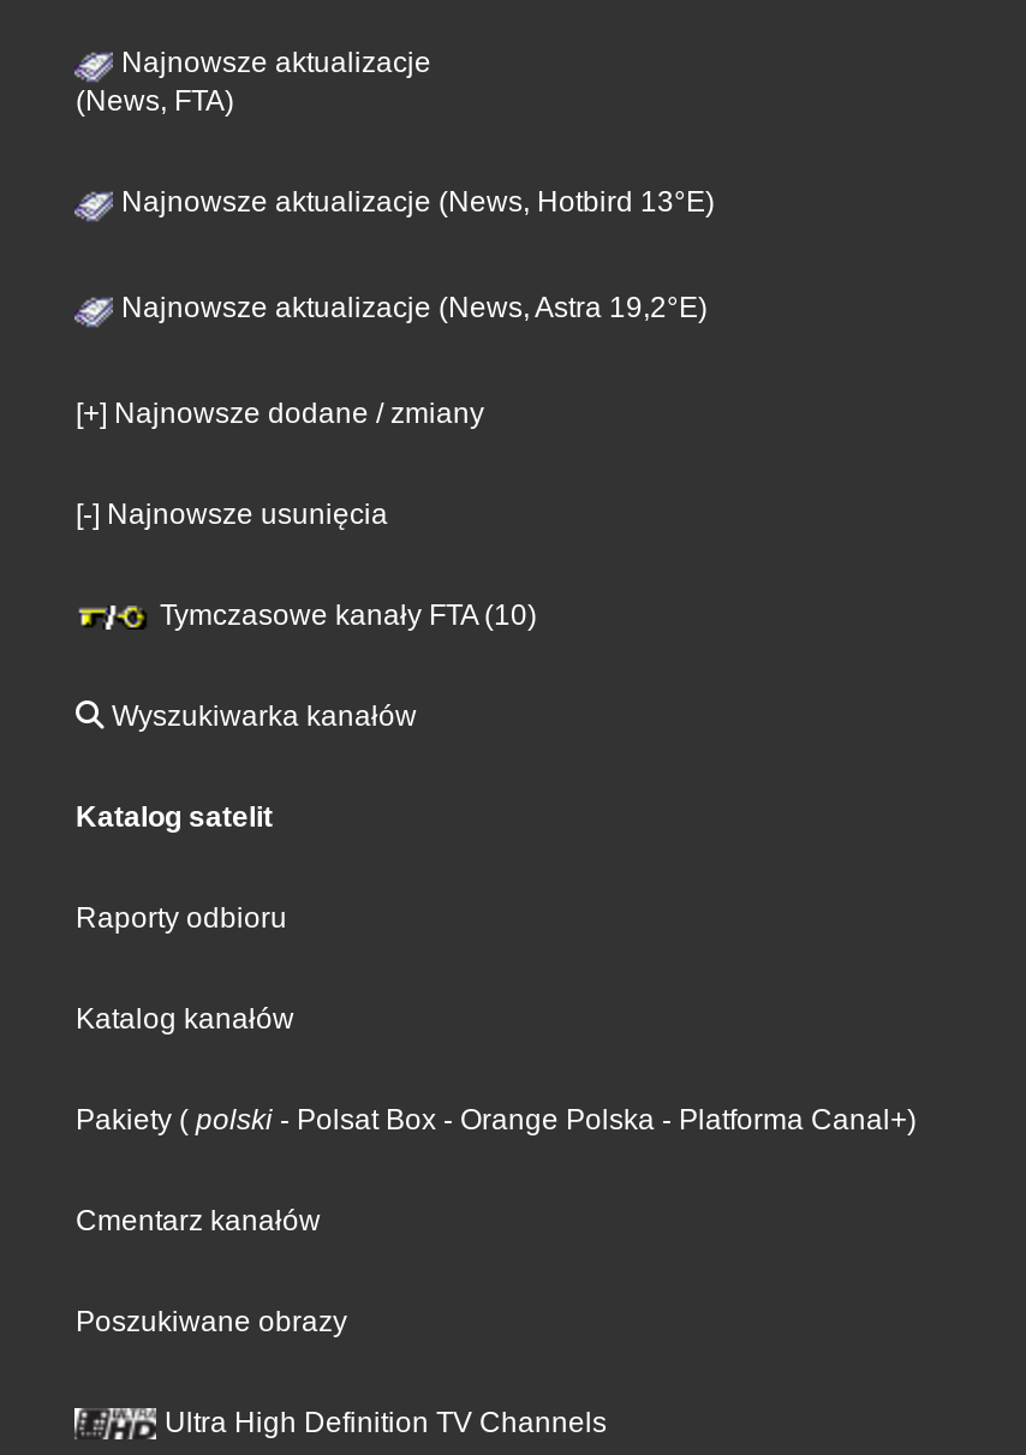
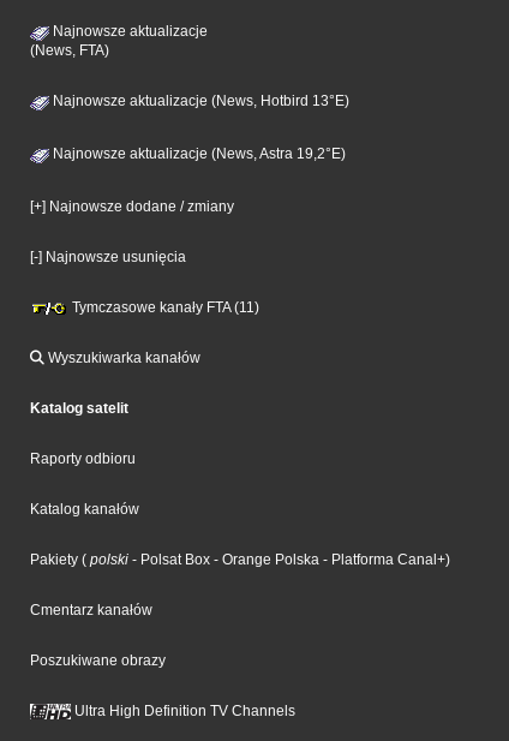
- Tymczasowe kanały FTA (10)
+ Tymczasowe kanały FTA (11)
